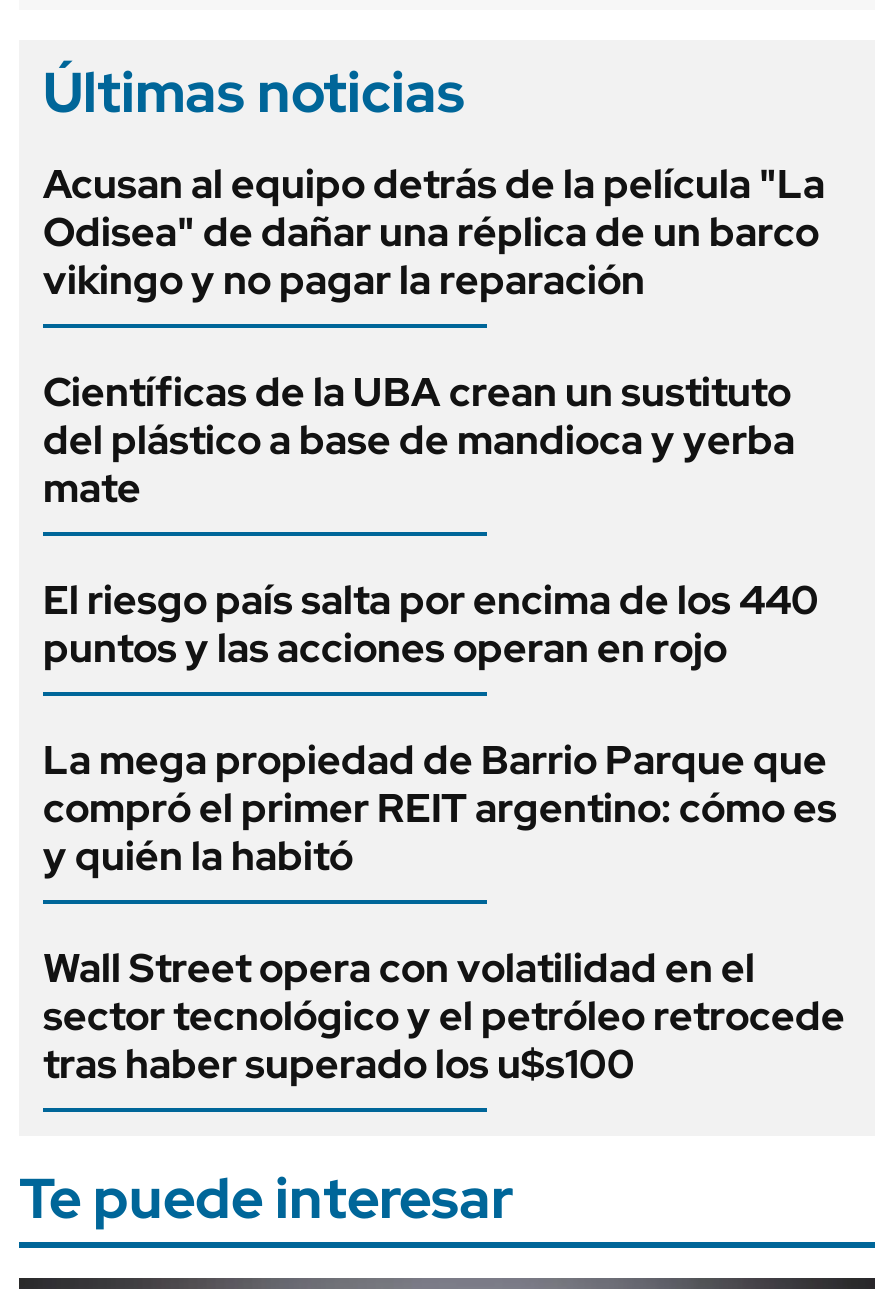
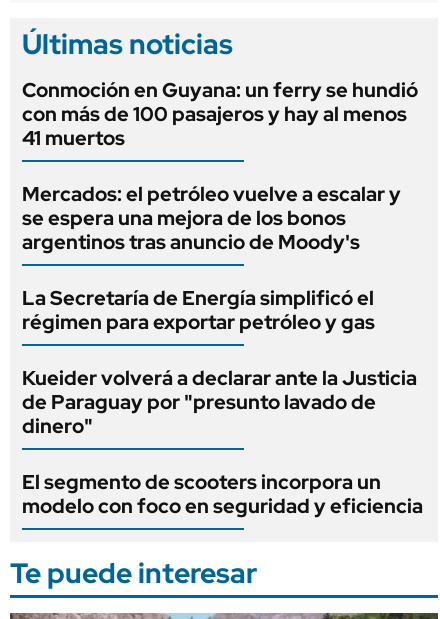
- Acusan al equipo detrás de la película "La
- Odisea" de dañar una réplica de un barco
- vikingo y no pagar la reparación
+ Conmoción en Guyana: un ferry se hundió
+ con más de 100 pasajeros y hay al menos
+ 41 muertos

- Científicas de la UBA crean un sustituto
- del plástico a base de mandioca y yerba
- mate
+ Mercados: el petróleo vuelve a escalar y
+ se espera una mejora de los bonos
+ argentinos tras anuncio de Moody's

- El riesgo país salta por encima de los 440
- puntos y las acciones operan en rojo
+ La Secretaría de Energía simplificó el
+ régimen para exportar petróleo y gas

- La mega propiedad de Barrio Parque que
- compró el primer REIT argentino: cómo es
- y quién la habitó
+ Kueider volverá a declarar ante la Justicia
+ de Paraguay por "presunto lavado de
+ dinero"

- Wall Street opera con volatilidad en el
- sector tecnológico y el petróleo retrocede
- tras haber superado los u$s100
+ El segmento de scooters incorpora un
+ modelo con foco en seguridad y eficiencia
